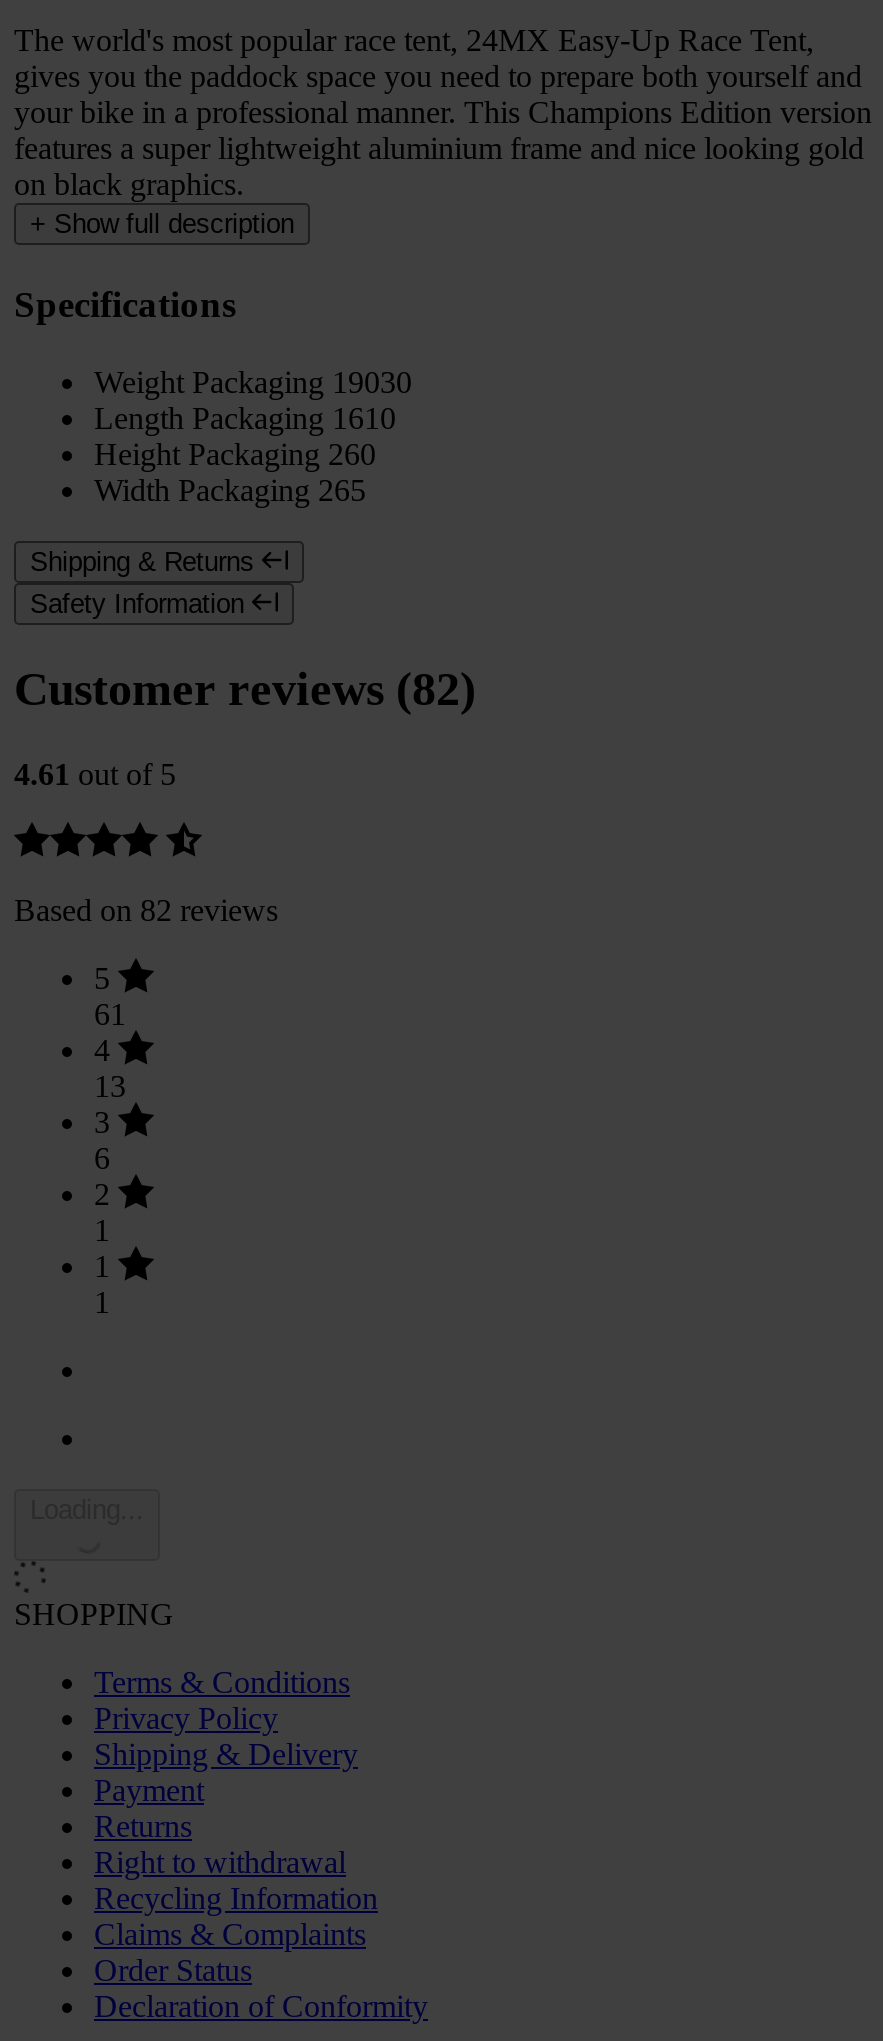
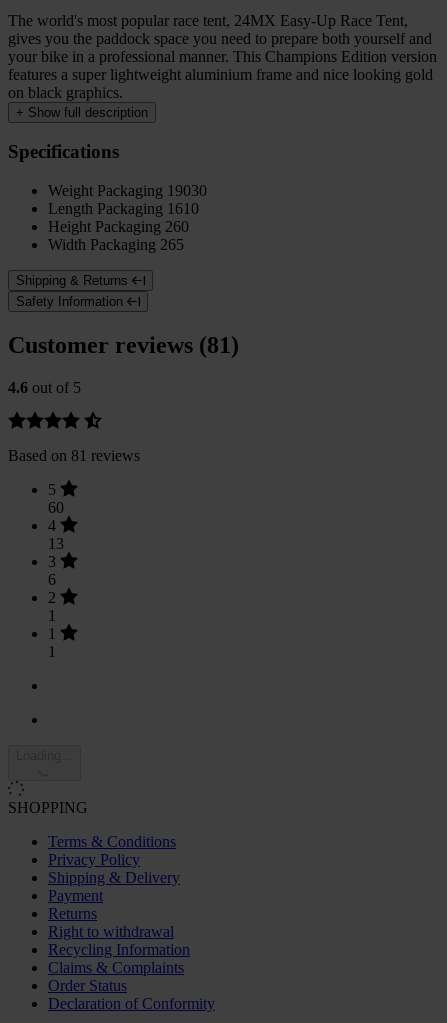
- Customer reviews (82)
+ Customer reviews (81)

- 4.61 out of 5
+ 4.6 out of 5

- Based on 82 reviews
+ Based on 81 reviews

- 61
+ 60
